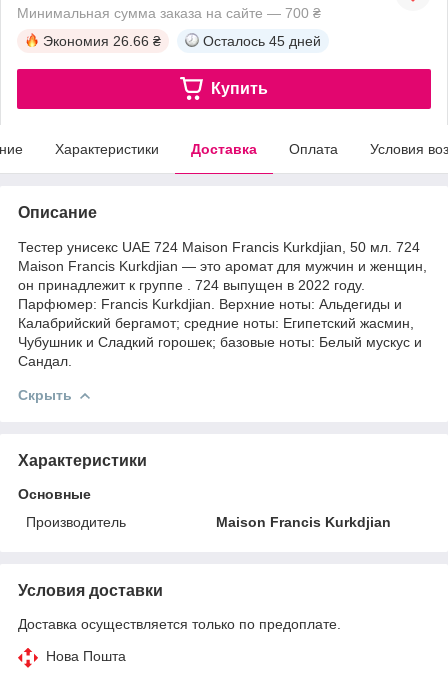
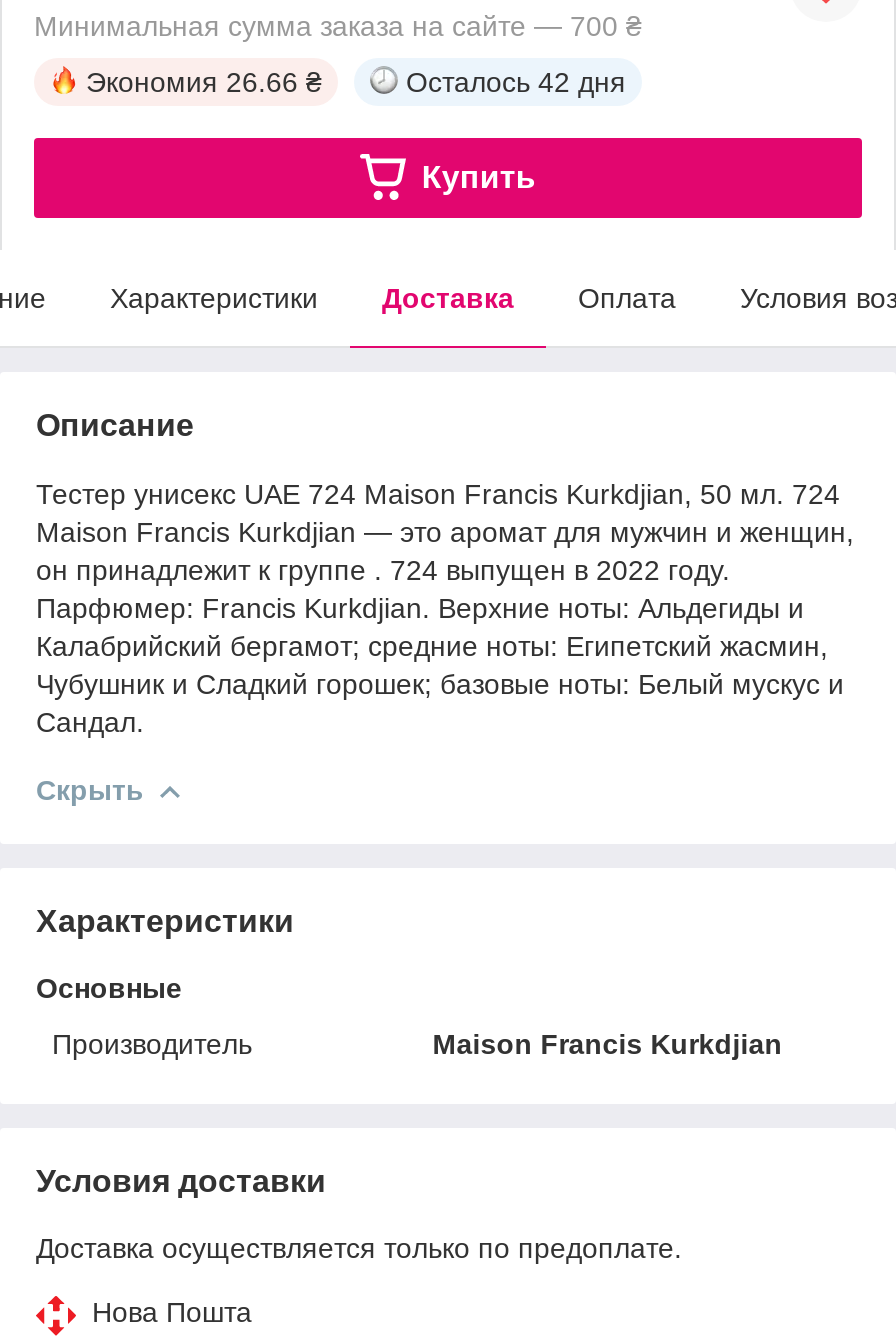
- Осталось 45 дней
+ Осталось 42 дня
